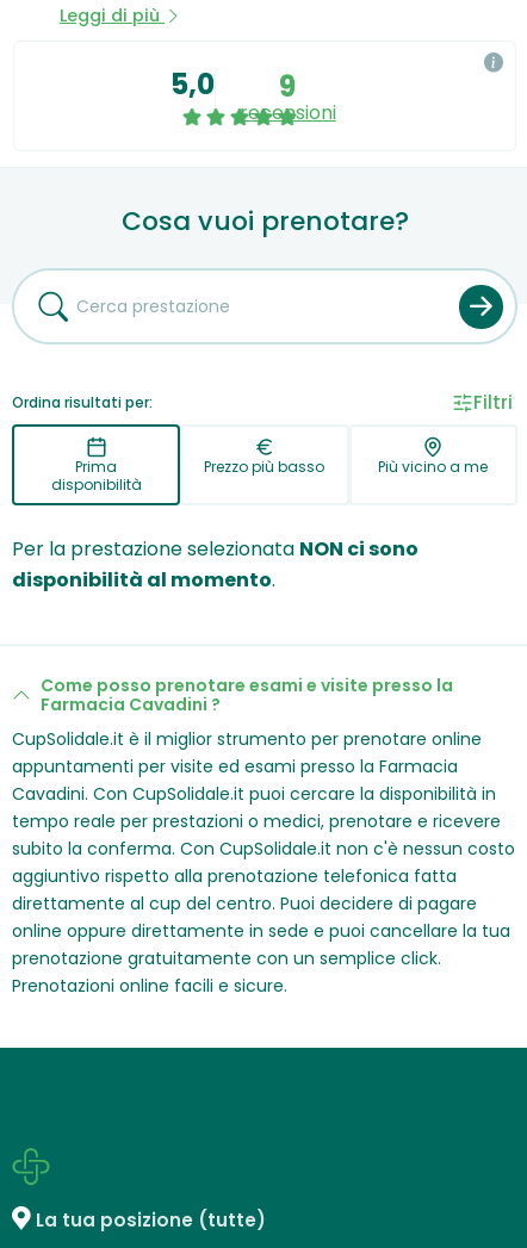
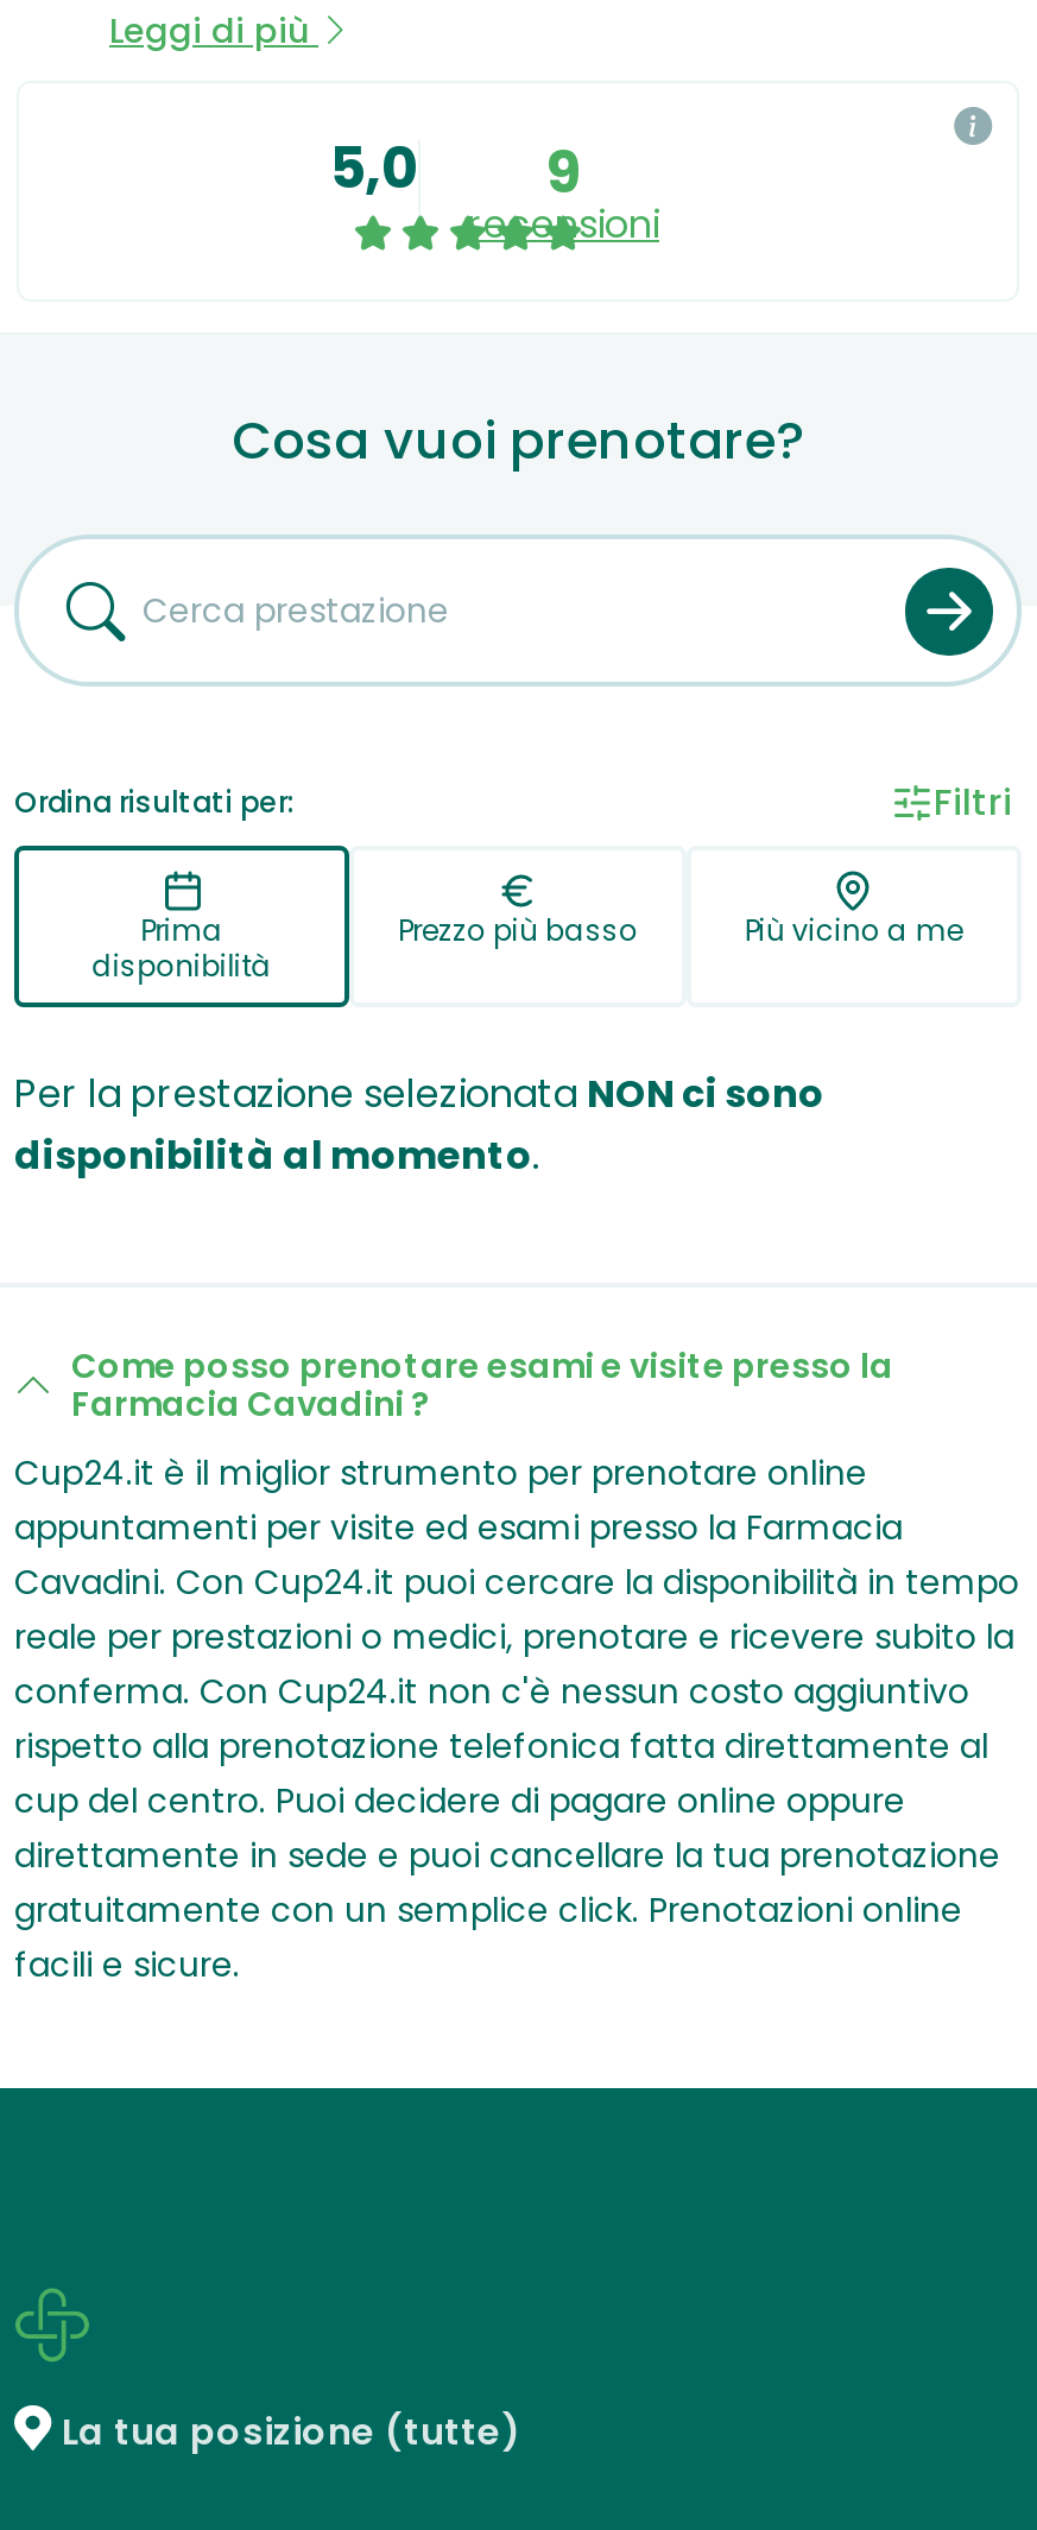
- CupSolidale.it è il miglior strumento per prenotare online
+ Cup24.it è il miglior strumento per prenotare online

- Cavadini. Con CupSolidale.it puoi cercare la disponibilità in
- tempo reale per prestazioni o medici, prenotare e ricevere
- subito la conferma. Con CupSolidale.it non c'è nessun costo
- aggiuntivo rispetto alla prenotazione telefonica fatta
- direttamente al cup del centro. Puoi decidere di pagare
- online oppure direttamente in sede e puoi cancellare la tua
- prenotazione gratuitamente con un semplice click.
- Prenotazioni online facili e sicure.
+ Cavadini. Con Cup24.it puoi cercare la disponibilità in tempo
+ reale per prestazioni o medici, prenotare e ricevere subito la
+ conferma. Con Cup24.it non c'è nessun costo aggiuntivo
+ rispetto alla prenotazione telefonica fatta direttamente al
+ cup del centro. Puoi decidere di pagare online oppure
+ direttamente in sede e puoi cancellare la tua prenotazione
+ gratuitamente con un semplice click. Prenotazioni online
+ facili e sicure.
